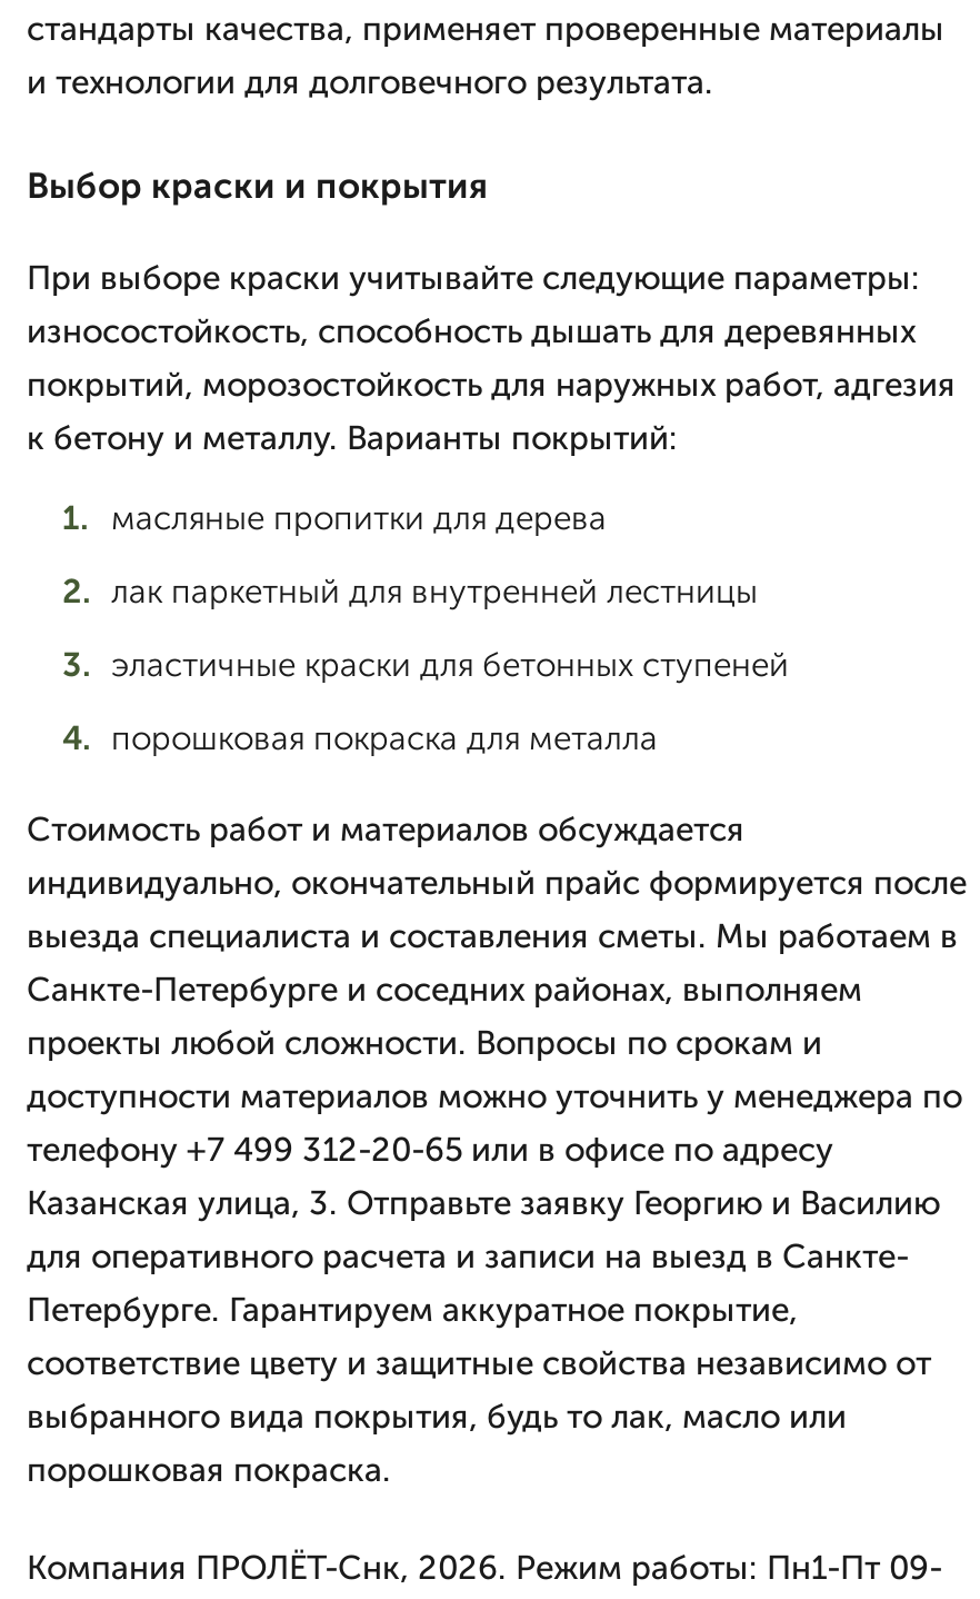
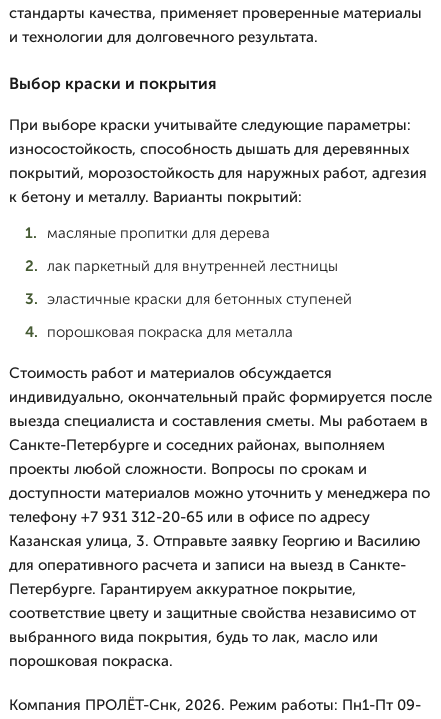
- телефону +7 499 312-20-65 или в офисе по адресу
+ телефону +7 931 312-20-65 или в офисе по адресу
